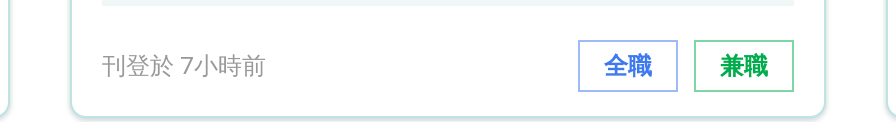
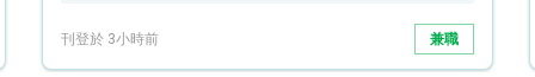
- 刊登於 7小時前
- 全職
+ 刊登於 3小時前
